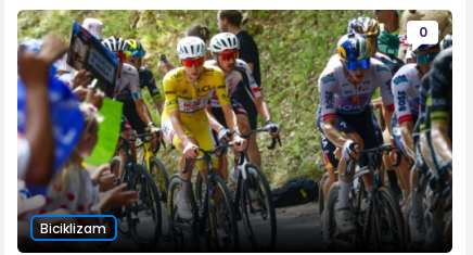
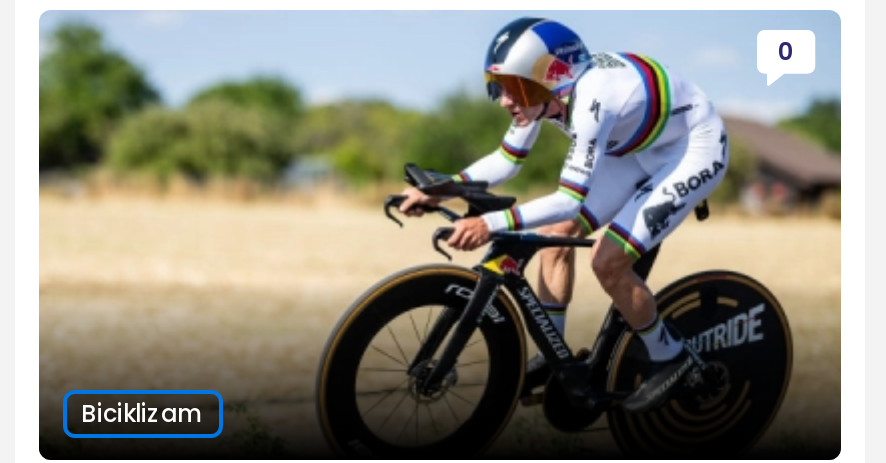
- [image]
+ [image]
